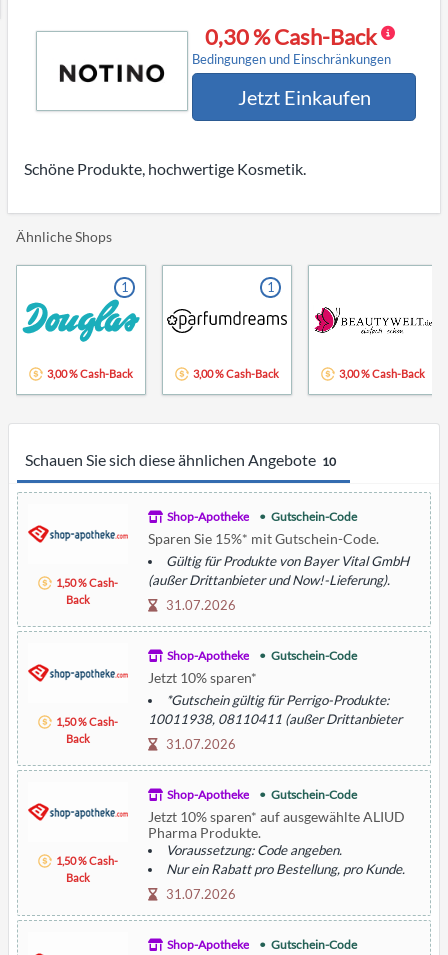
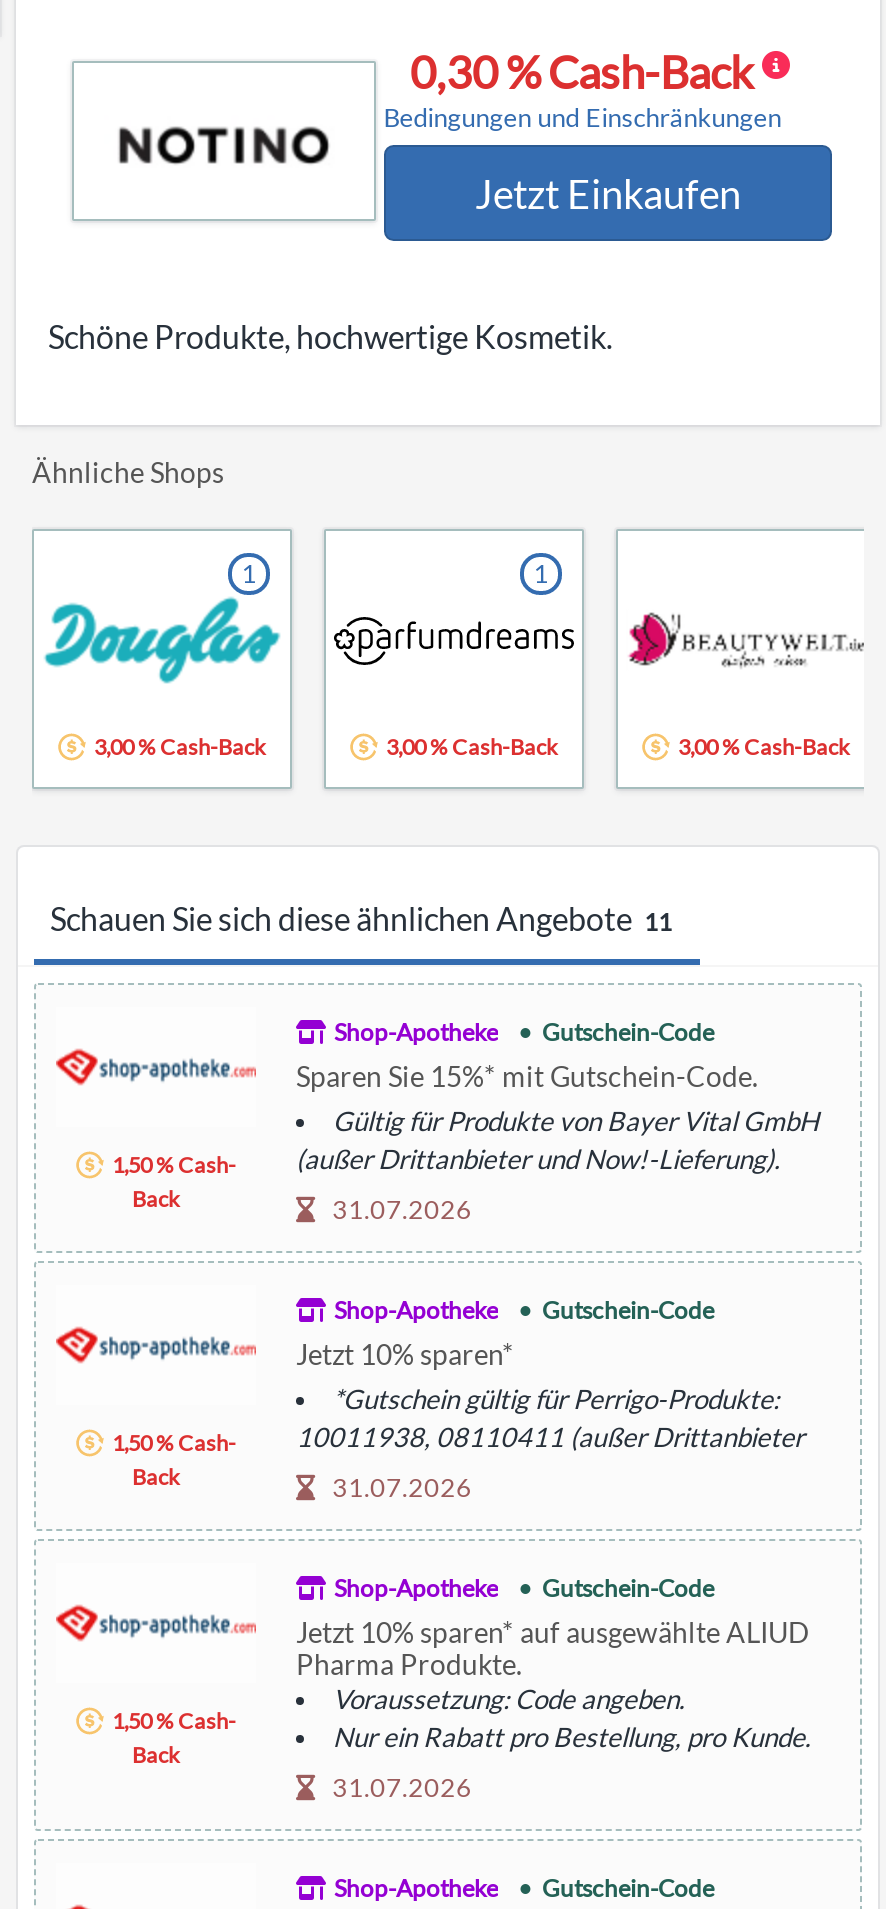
- Schauen Sie sich diese ähnlichen Angebote 10
+ Schauen Sie sich diese ähnlichen Angebote 11
